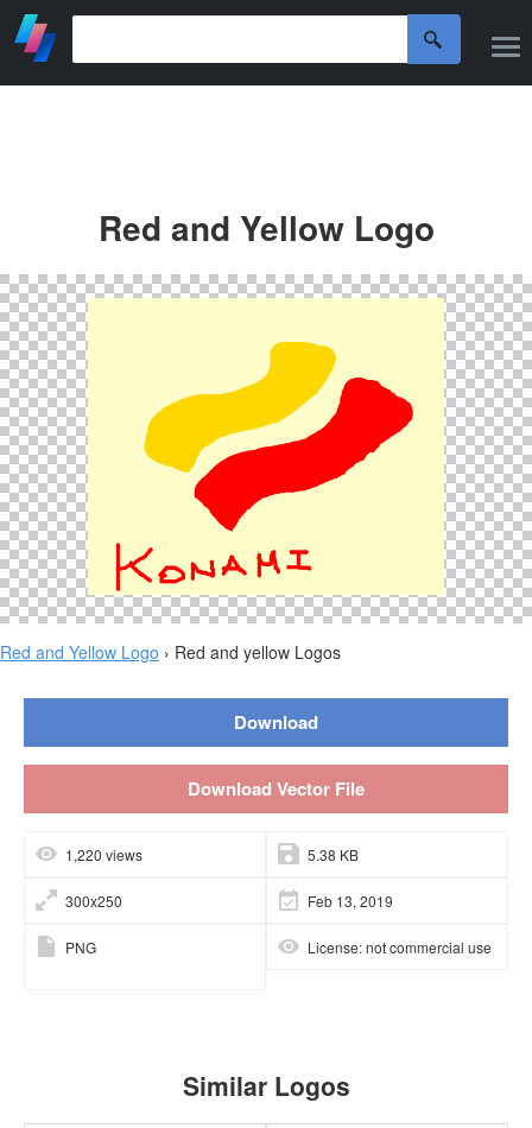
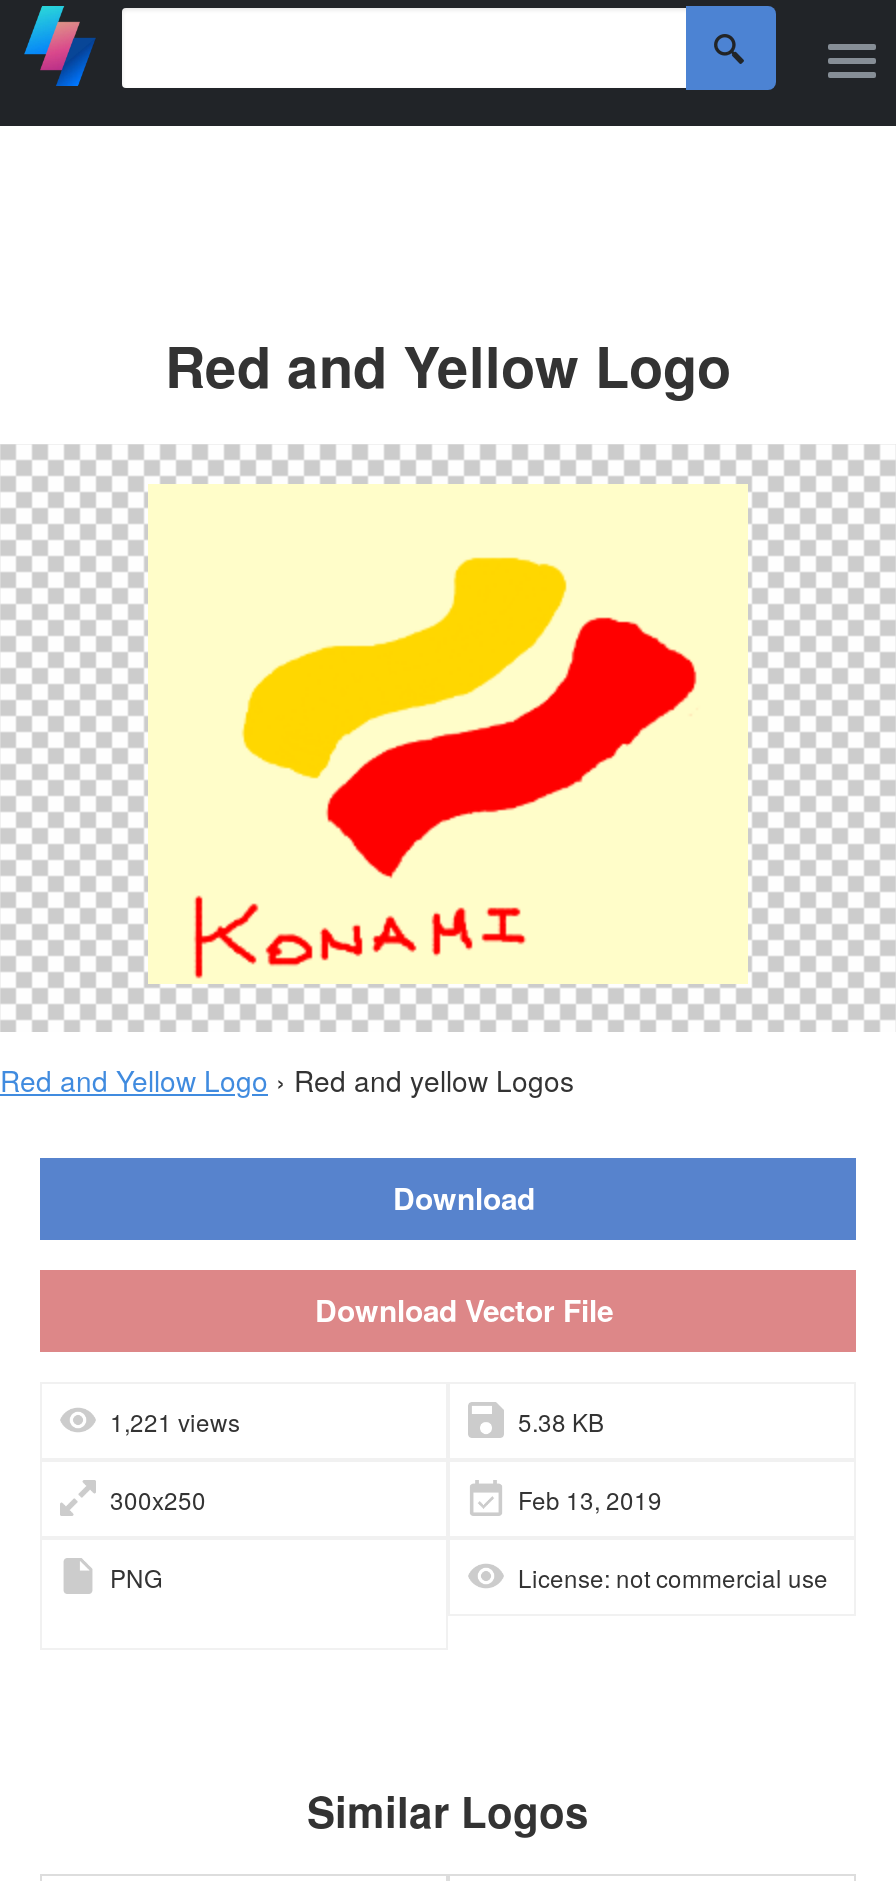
- 1,220 views
+ 1,221 views
